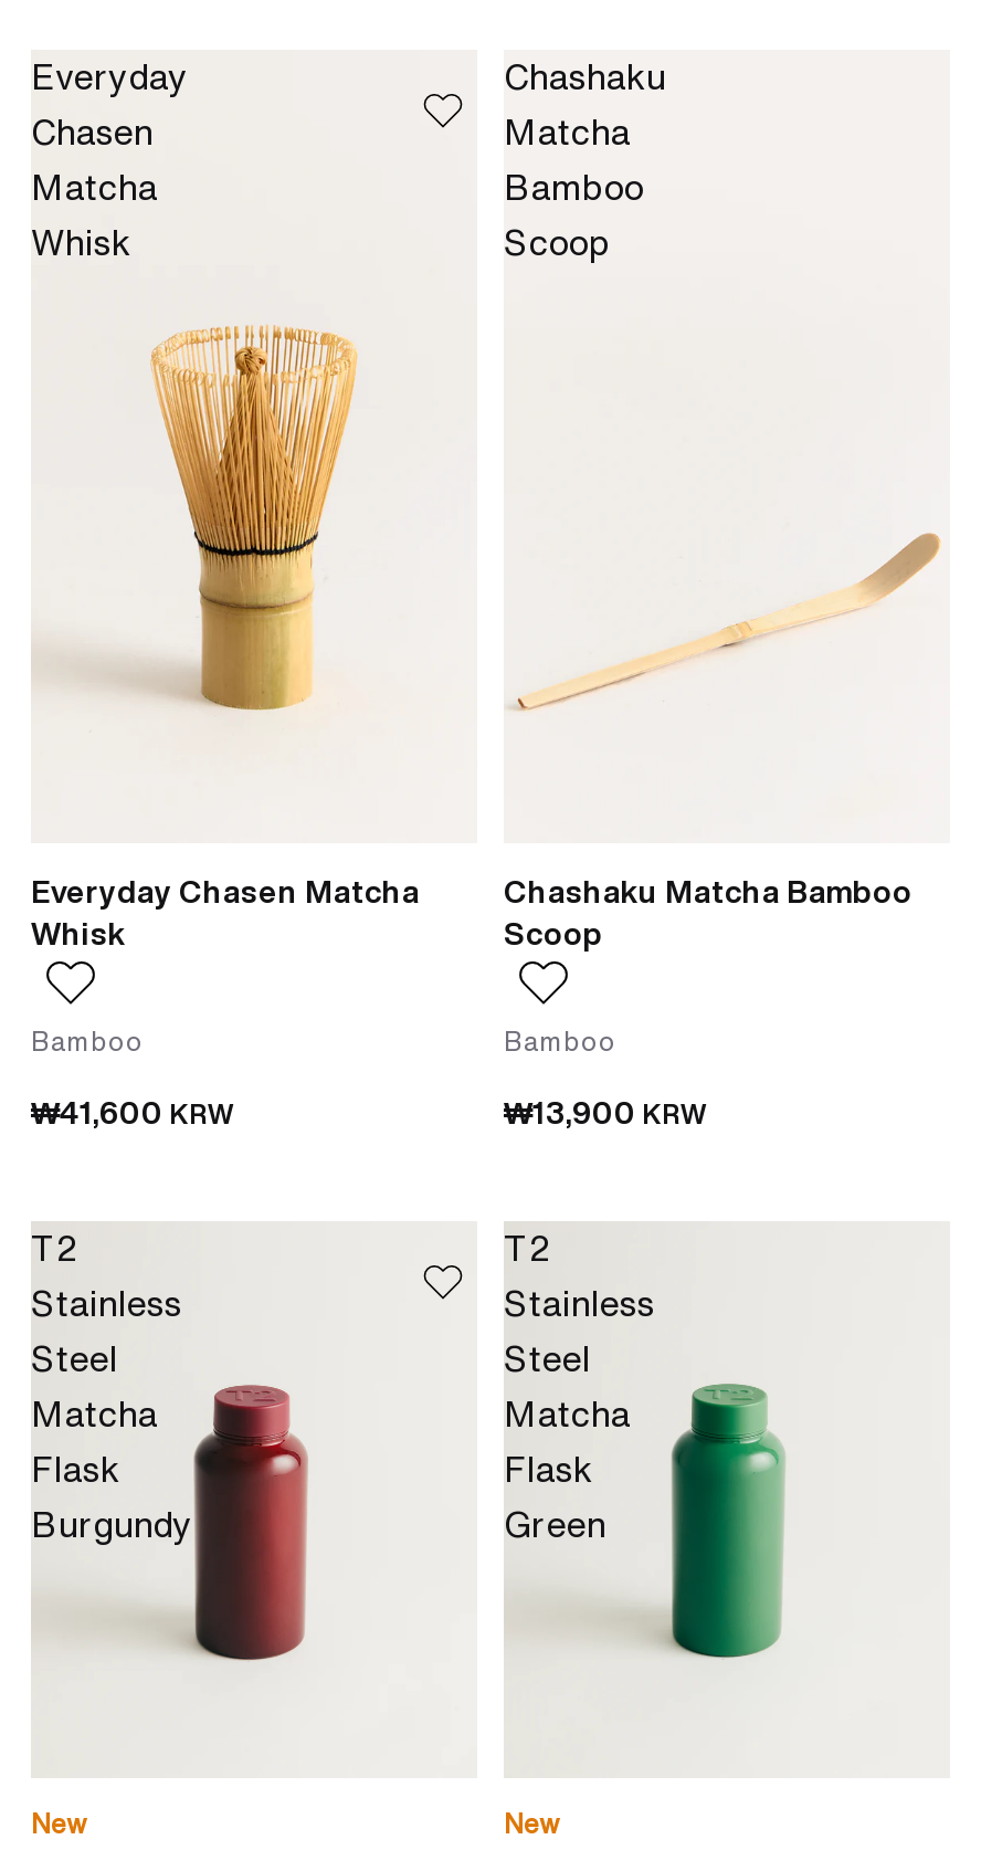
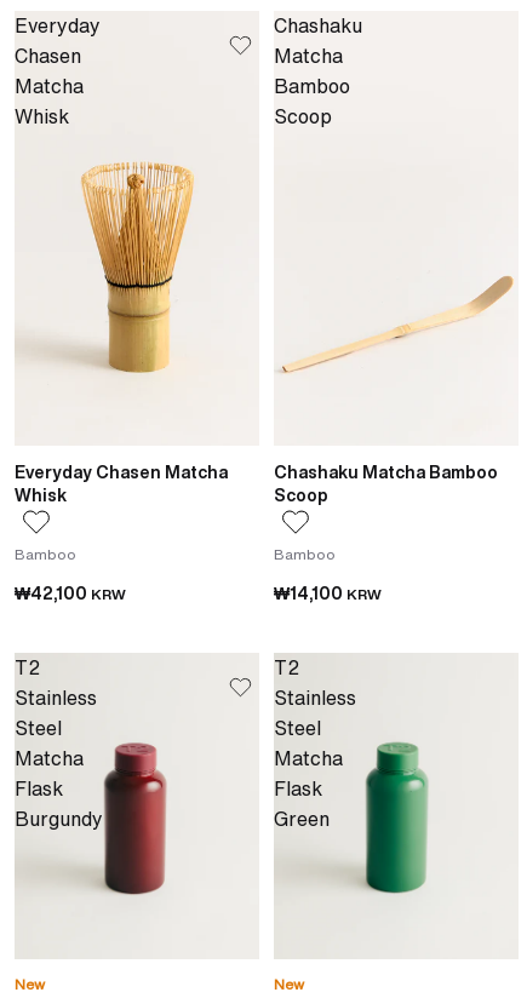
- ₩41,600 KRW
+ ₩42,100 KRW

- ₩13,900 KRW
+ ₩14,100 KRW
